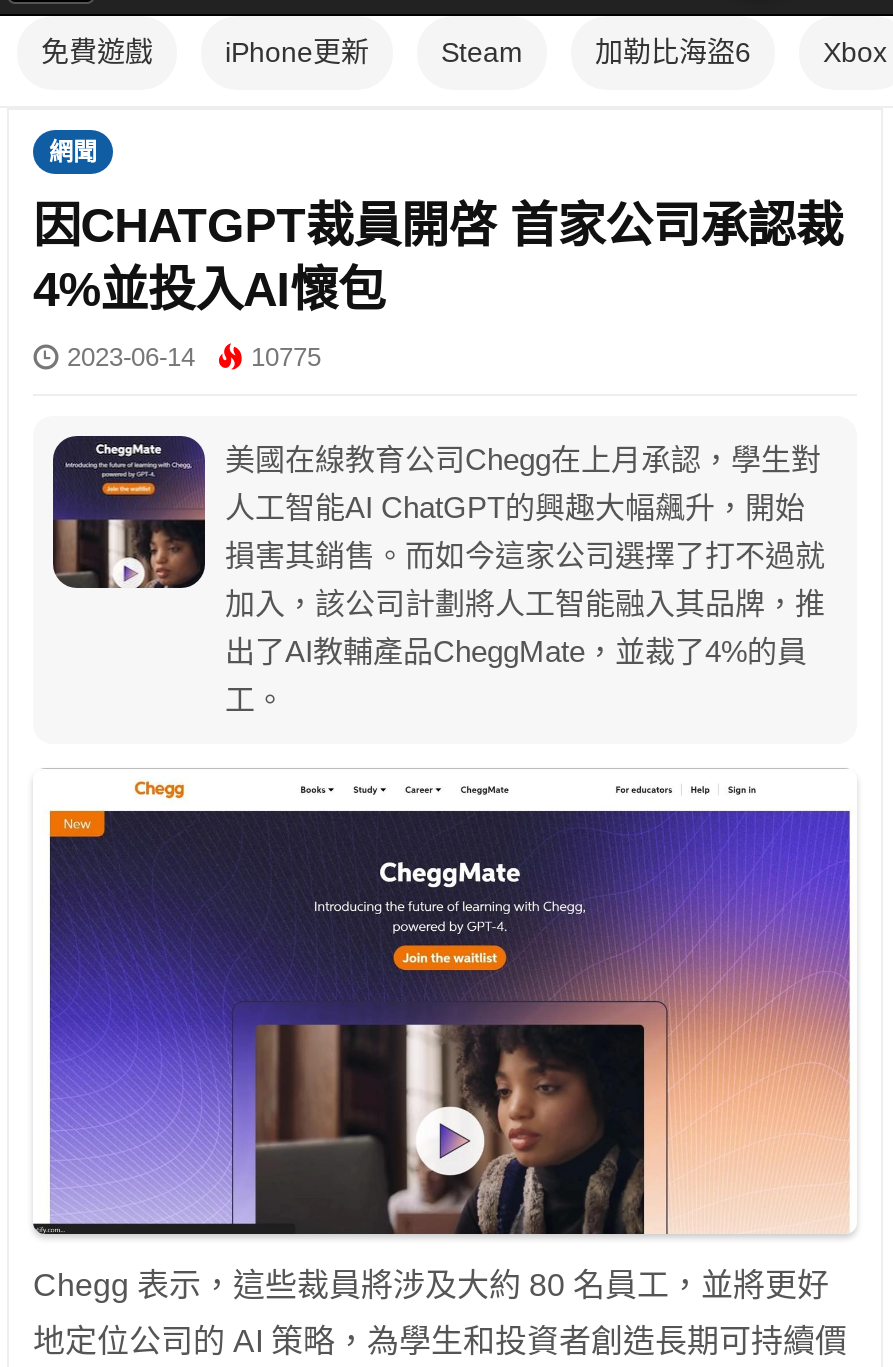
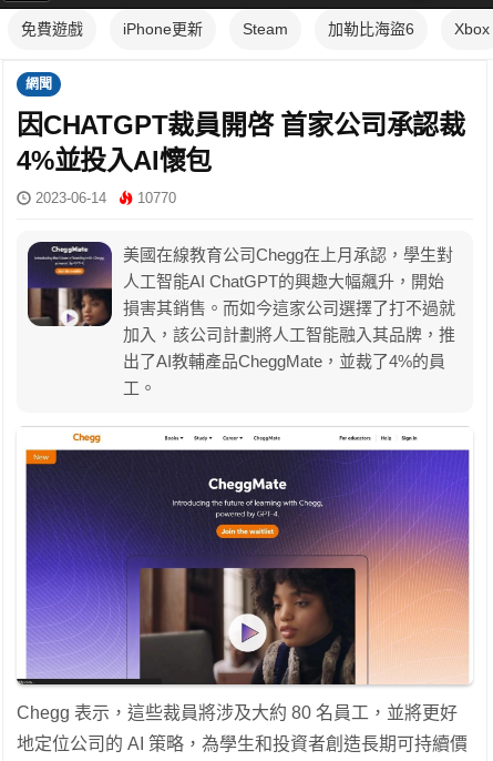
- 2023-06-14 10775
+ 2023-06-14 10770
